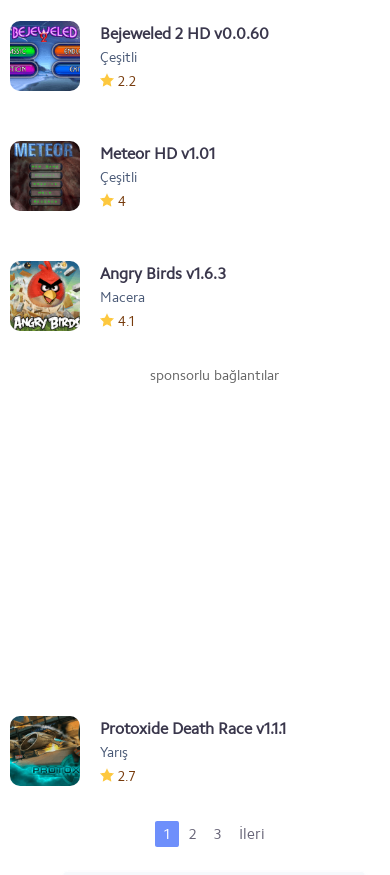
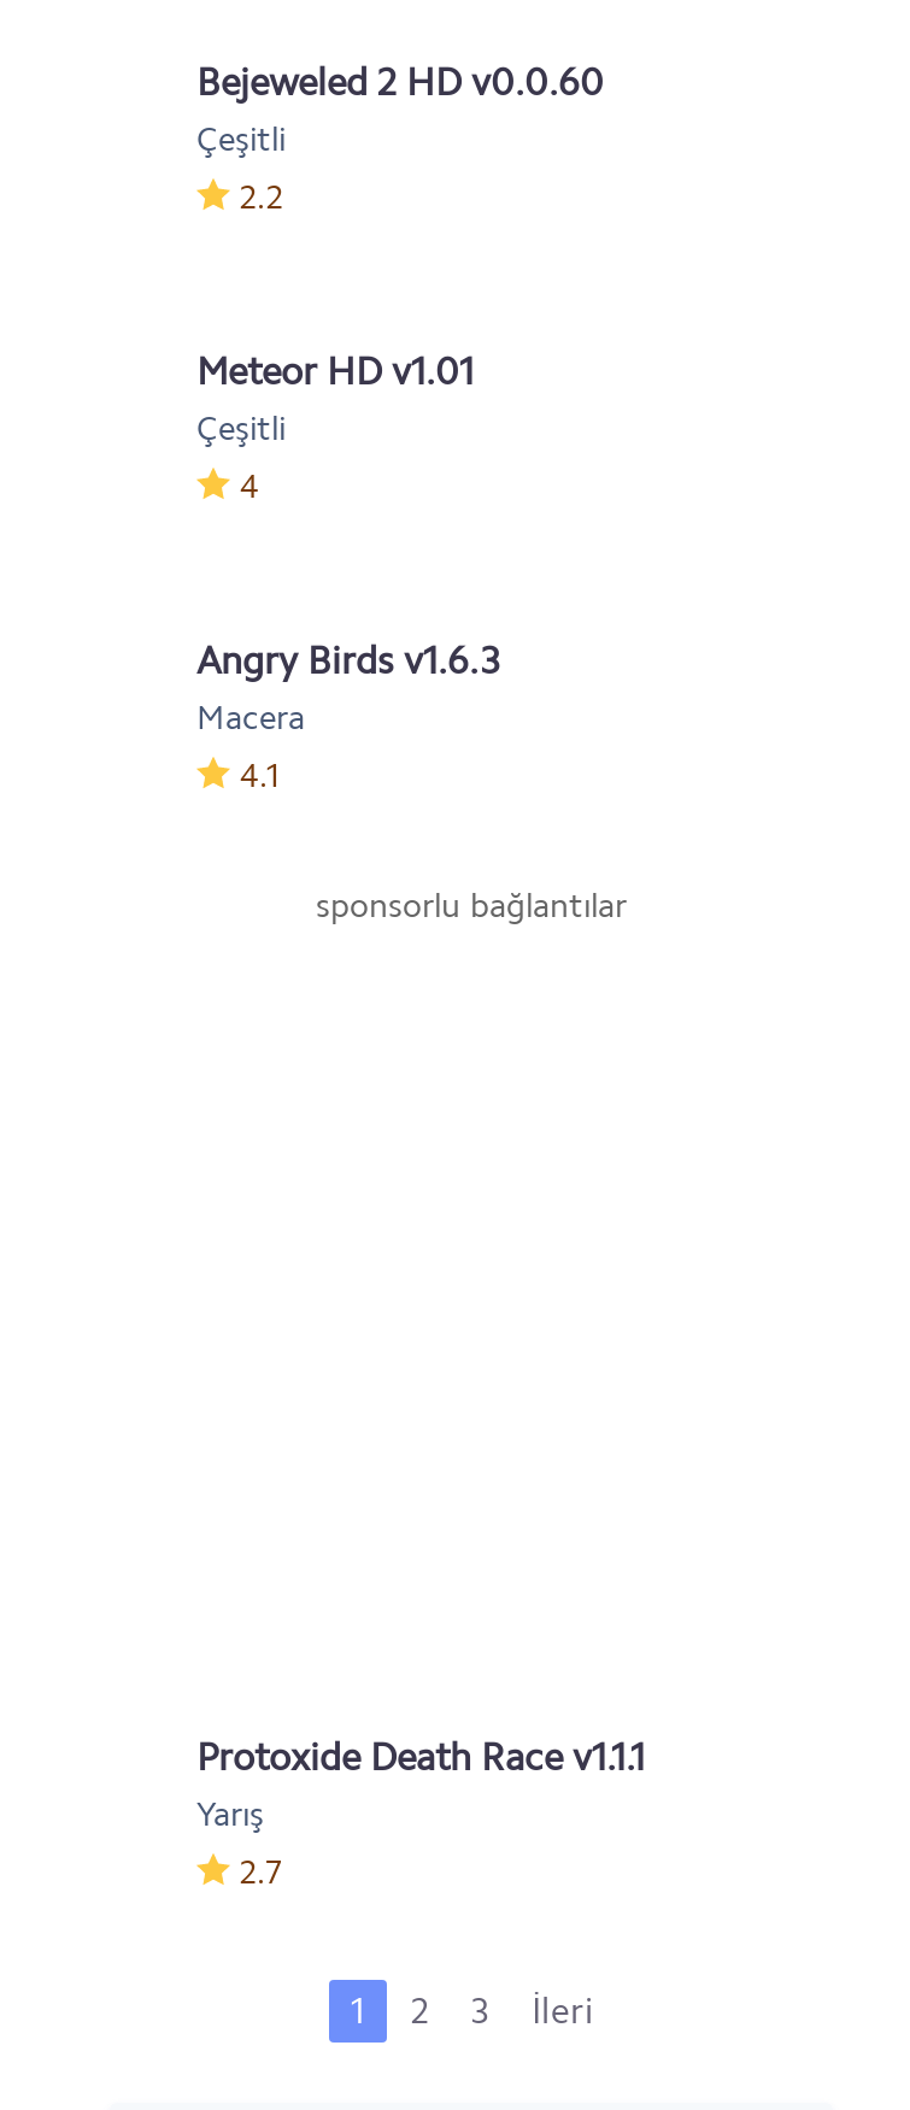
- [image]

- [image]

- [image]

- [image]
